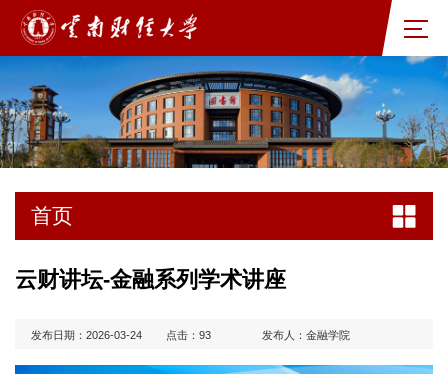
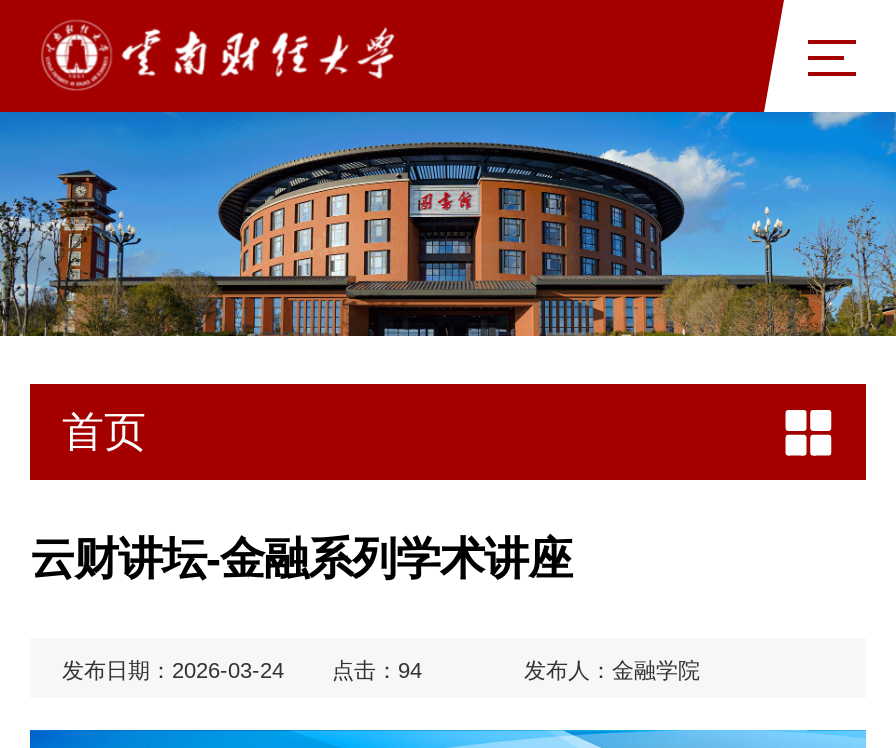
- 发布日期：2026-03-24 点击：93
+ 发布日期：2026-03-24 点击：94
